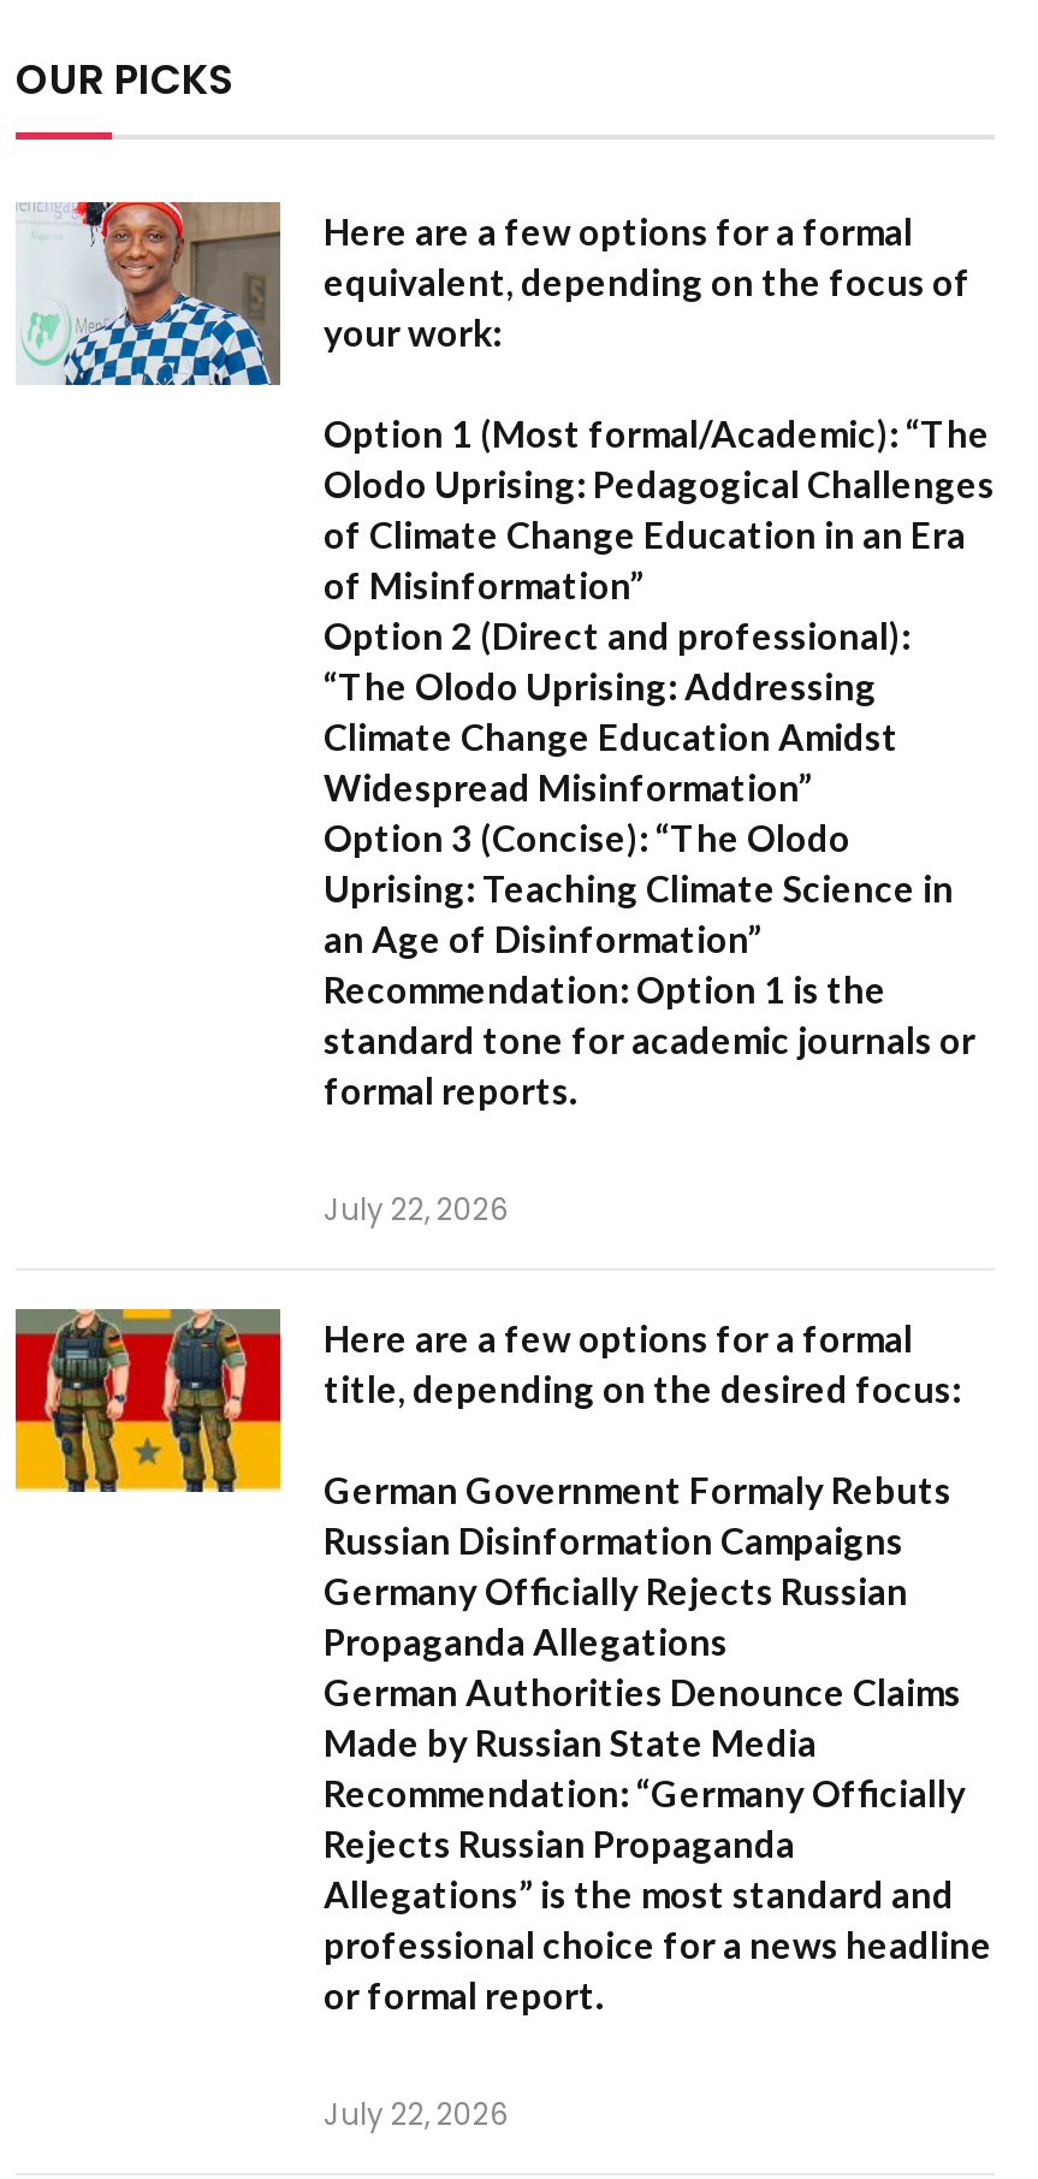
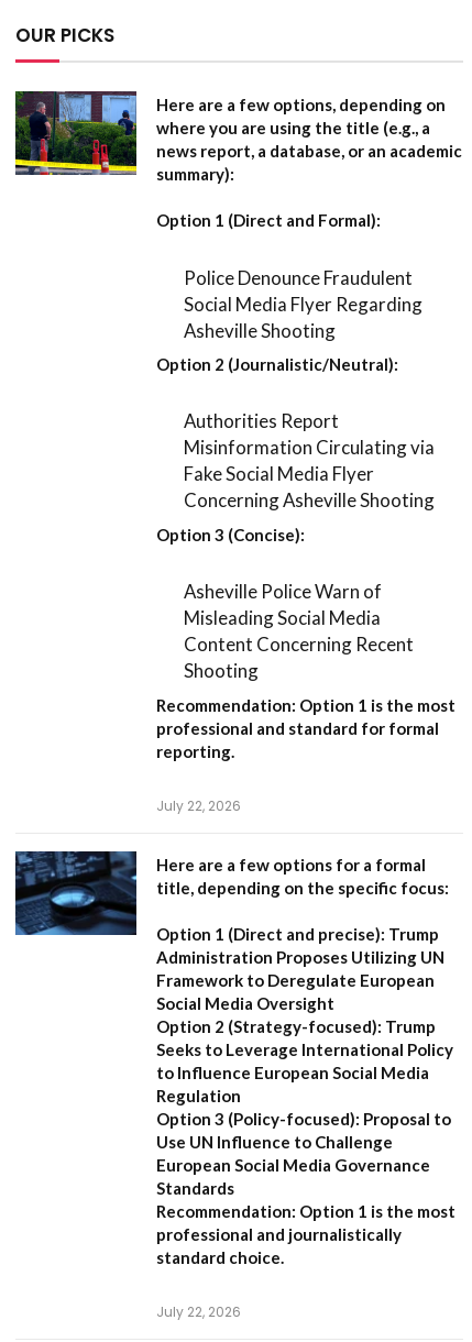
- [image]
- Here are a few options for a formal
- equivalent, depending on the focus of
- your work:
- Option 1 (Most formal/Academic): “The
- Olodo Uprising: Pedagogical Challenges
- of Climate Change Education in an Era
- of Misinformation”
- Option 2 (Direct and professional):
- “The Olodo Uprising: Addressing
- Climate Change Education Amidst
- Widespread Misinformation”
- Option 3 (Concise): “The Olodo
- Uprising: Teaching Climate Science in
- an Age of Disinformation”
- Recommendation: Option 1 is the
- standard tone for academic journals or
- formal reports.
+ [image]
+ Here are a few options, depending on
+ where you are using the title (e.g., a
+ news report, a database, or an academic
+ summary):
+ Option 1 (Direct and Formal):
+ Police Denounce Fraudulent
+ Social Media Flyer Regarding
+ Asheville Shooting
+ Option 2 (Journalistic/Neutral):
+ Authorities Report
+ Misinformation Circulating via
+ Fake Social Media Flyer
+ Concerning Asheville Shooting
+ Option 3 (Concise):
+ Asheville Police Warn of
+ Misleading Social Media
+ Content Concerning Recent
+ Shooting
+ Recommendation: Option 1 is the most
+ professional and standard for formal
+ reporting.

- [image]
- title, depending on the desired focus:
+ [image]
+ title, depending on the specific focus:

- German Government Formaly Rebuts
- Russian Disinformation Campaigns
- Germany Officially Rejects Russian
- Propaganda Allegations
- German Authorities Denounce Claims
- Made by Russian State Media
- Recommendation: “Germany Officially
- Rejects Russian Propaganda
- Allegations” is the most standard and
- professional choice for a news headline
- or formal report.
+ Option 1 (Direct and precise): Trump
+ Administration Proposes Utilizing UN
+ Framework to Deregulate European
+ Social Media Oversight
+ Option 2 (Strategy-focused): Trump
+ Seeks to Leverage International Policy
+ to Influence European Social Media
+ Regulation
+ Option 3 (Policy-focused): Proposal to
+ Use UN Influence to Challenge
+ European Social Media Governance
+ Standards
+ Recommendation: Option 1 is the most
+ professional and journalistically
+ standard choice.
